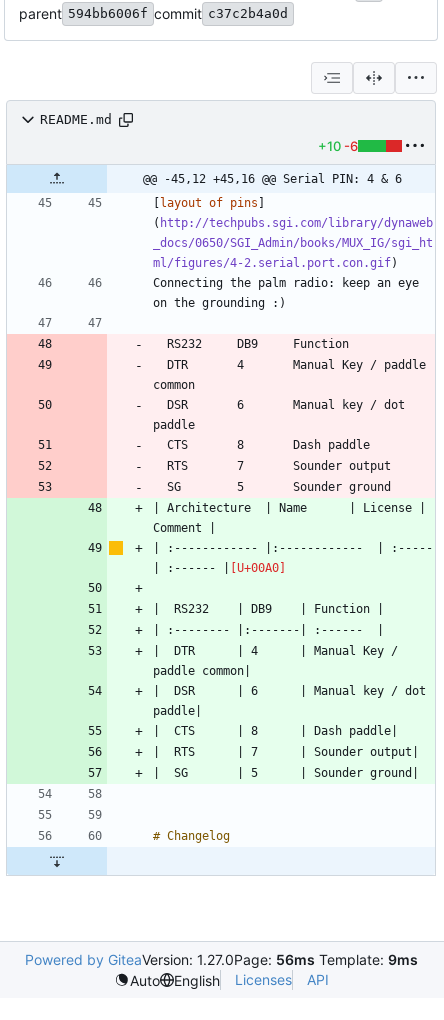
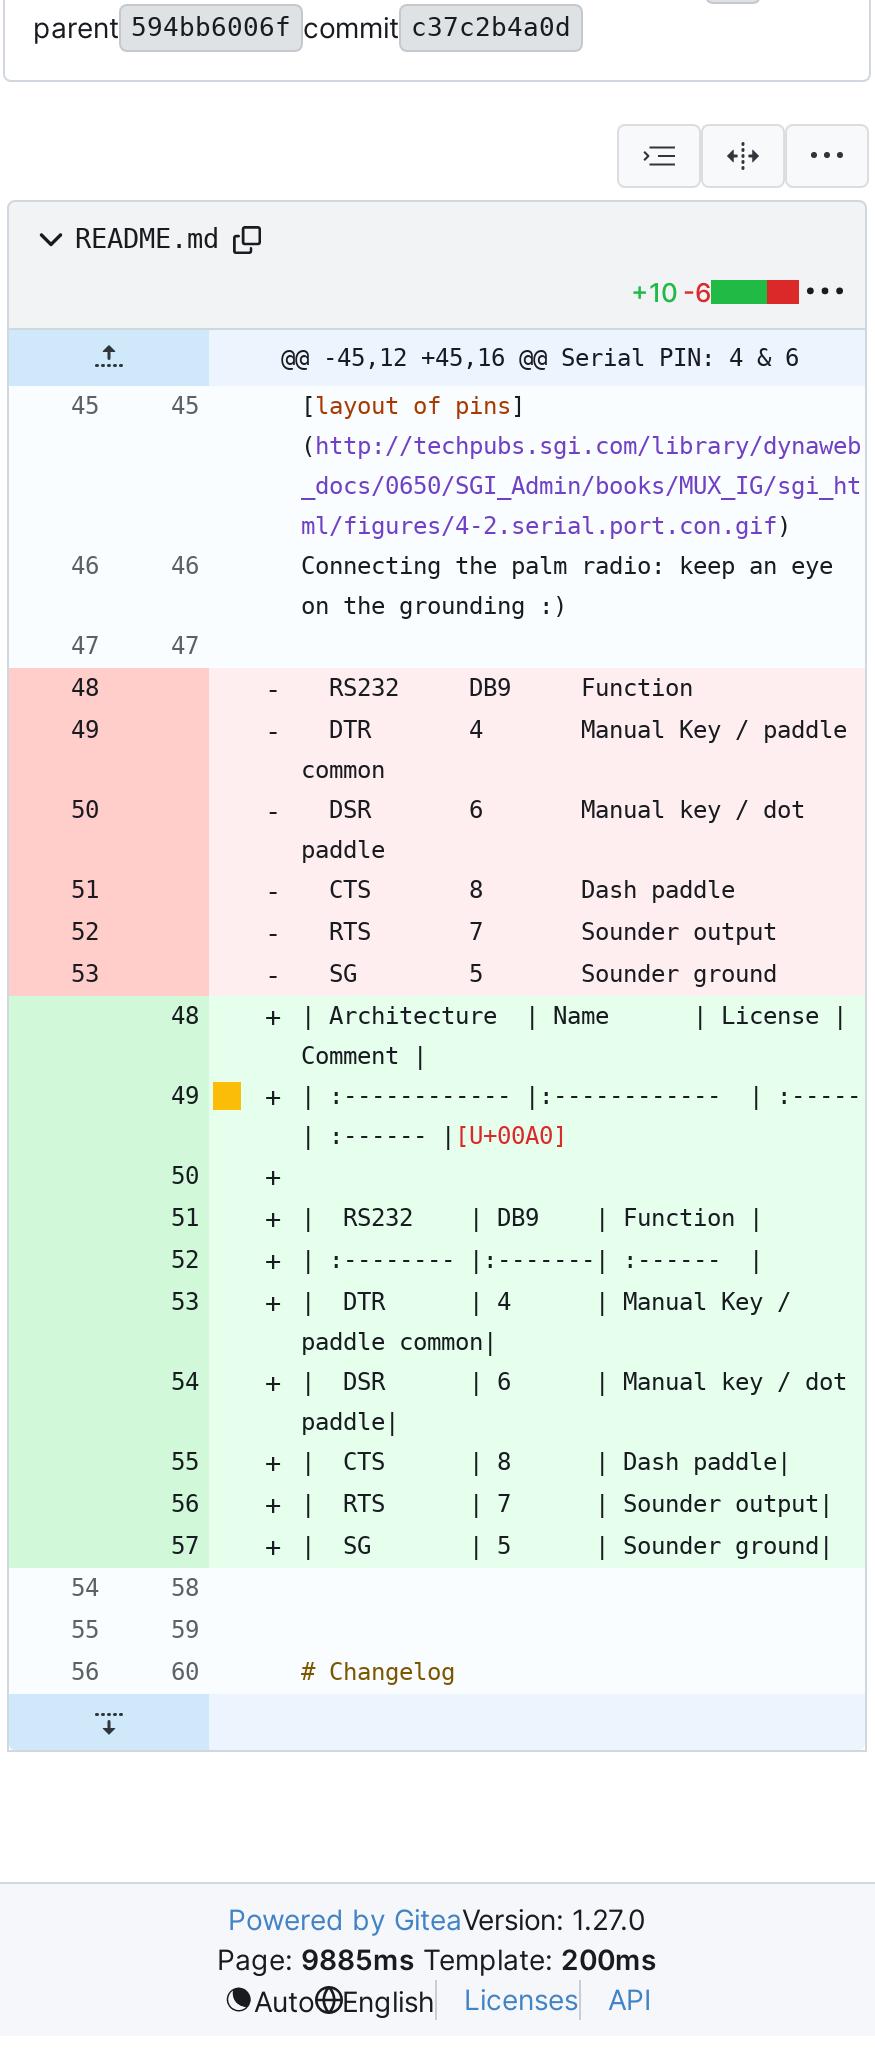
- Powered by GiteaVersion: 1.27.0Page: 56ms Template: 9ms
+ Powered by GiteaVersion: 1.27.0
+ Page: 9885ms Template: 200ms
